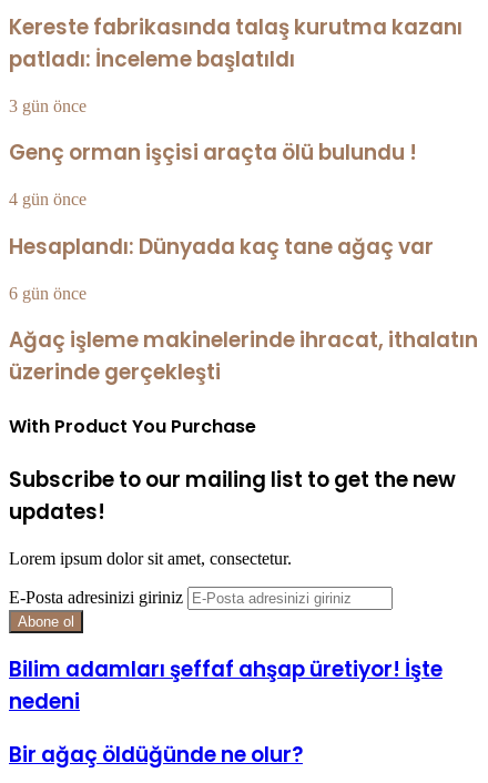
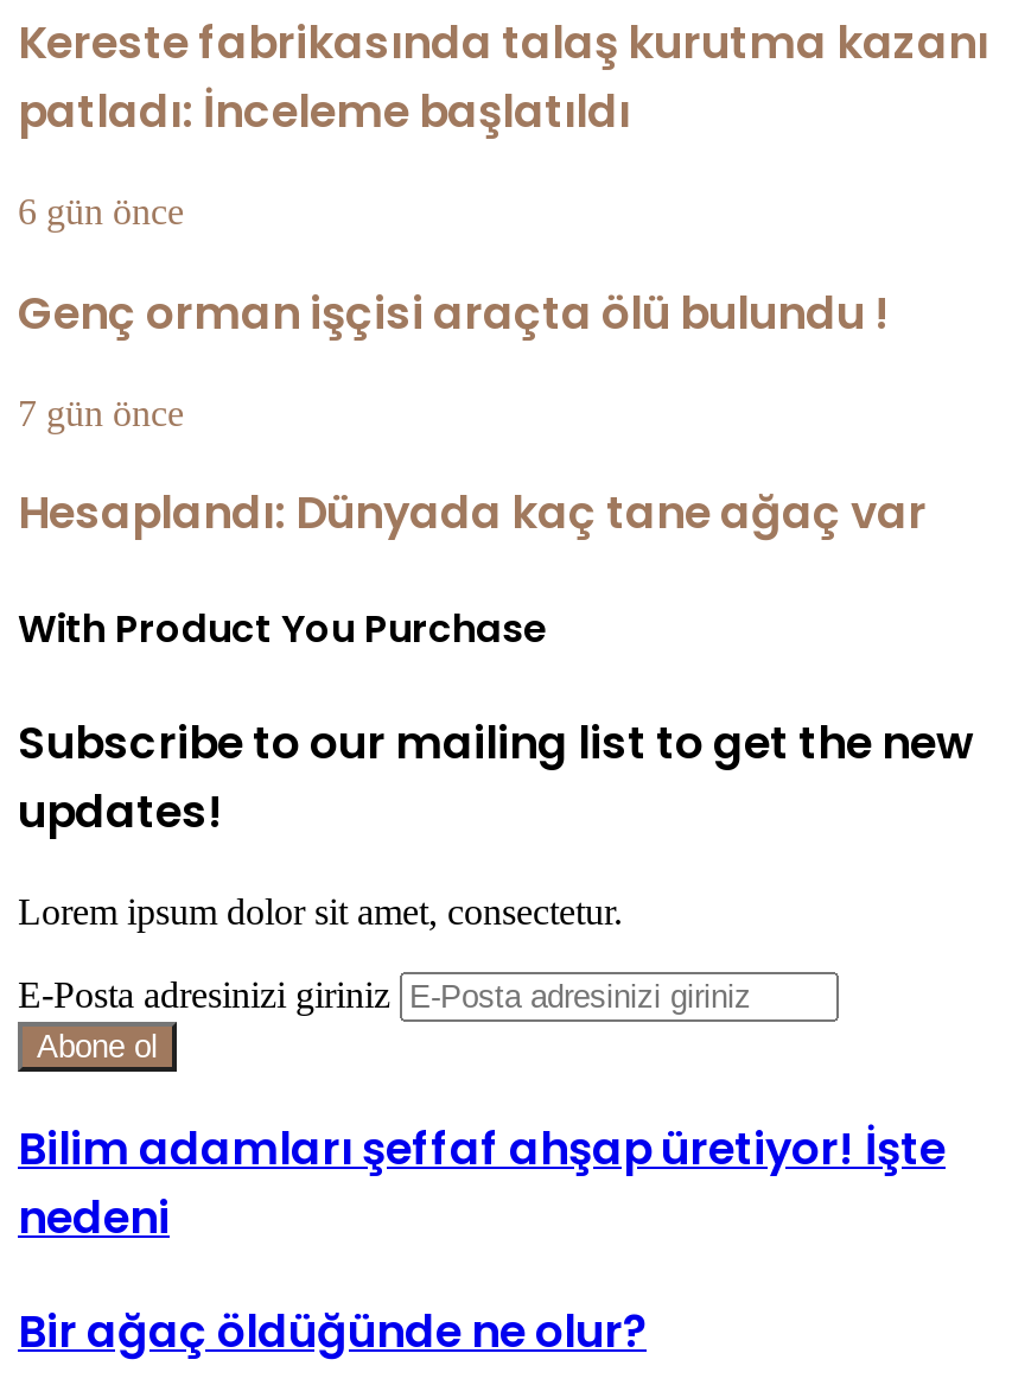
- 3 gün önce
+ 6 gün önce

- 4 gün önce
+ 7 gün önce

- 6 gün önce
- Ağaç işleme makinelerinde ihracat, ithalatın
- üzerinde gerçekleşti
